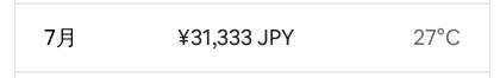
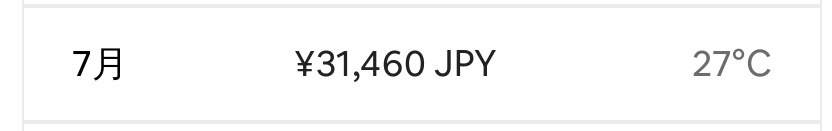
- ¥31,333 JPY
+ ¥31,460 JPY
